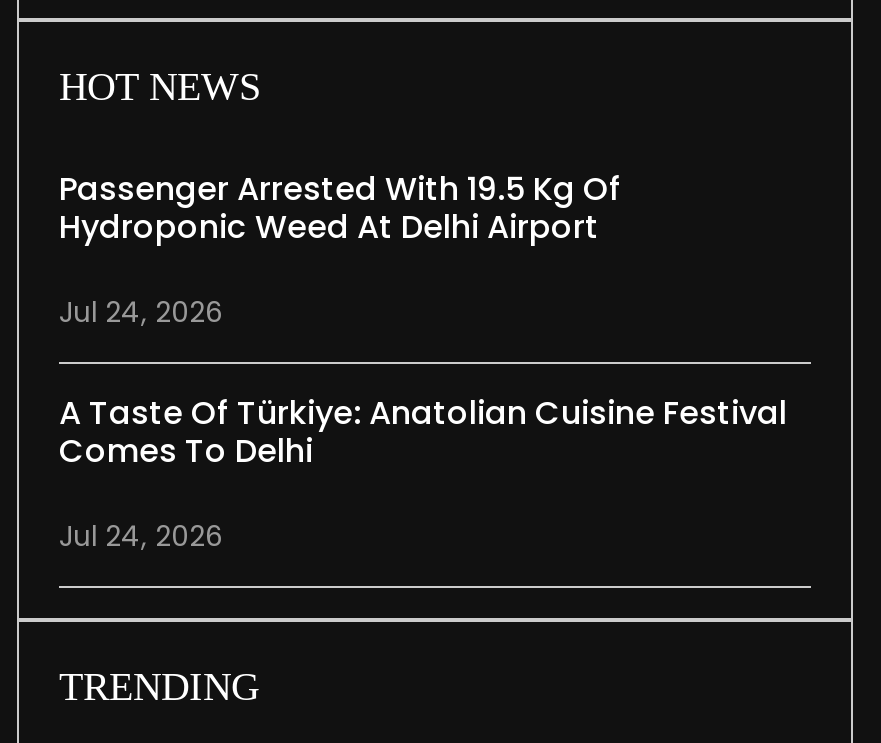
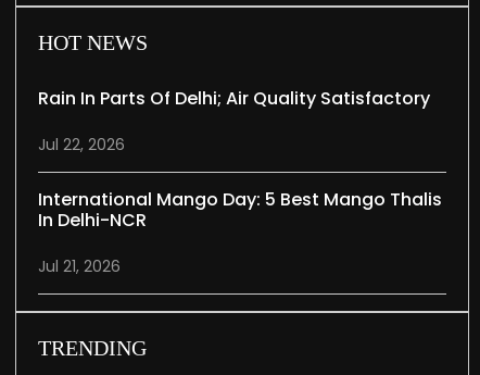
- Passenger Arrested With 19.5 Kg Of
- Hydroponic Weed At Delhi Airport
+ Rain In Parts Of Delhi; Air Quality Satisfactory

- Jul 24, 2026
+ Jul 22, 2026

- A Taste Of Türkiye: Anatolian Cuisine Festival
- Comes To Delhi
+ International Mango Day: 5 Best Mango Thalis
+ In Delhi-NCR

- Jul 24, 2026
+ Jul 21, 2026
